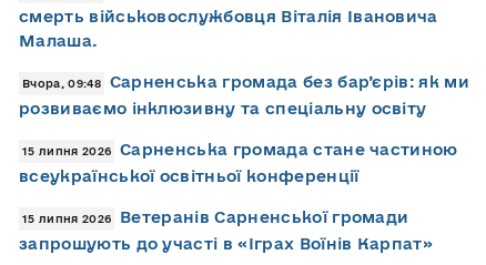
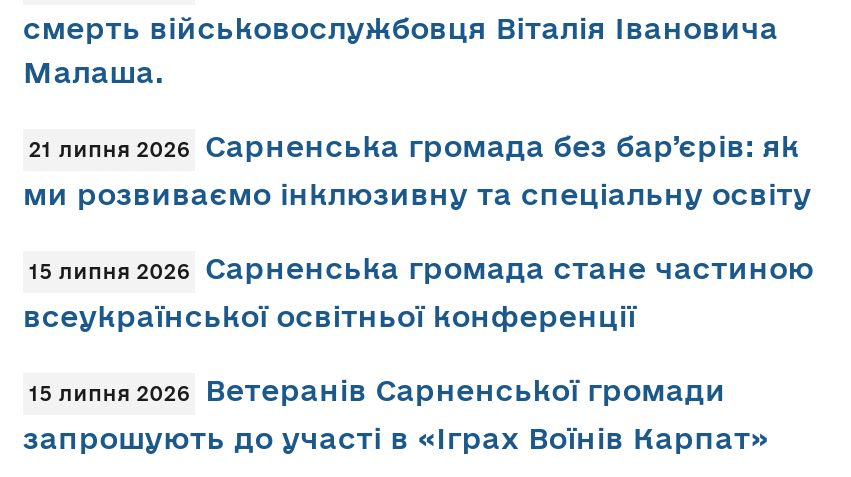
- Вчора, 09:48
- Сарненська громада без бар’єрів: як ми
- розвиваємо інклюзивну та спеціальну освіту
+ 21 липня 2026
+ Сарненська громада без бар’єрів: як
+ ми розвиваємо інклюзивну та спеціальну освіту
